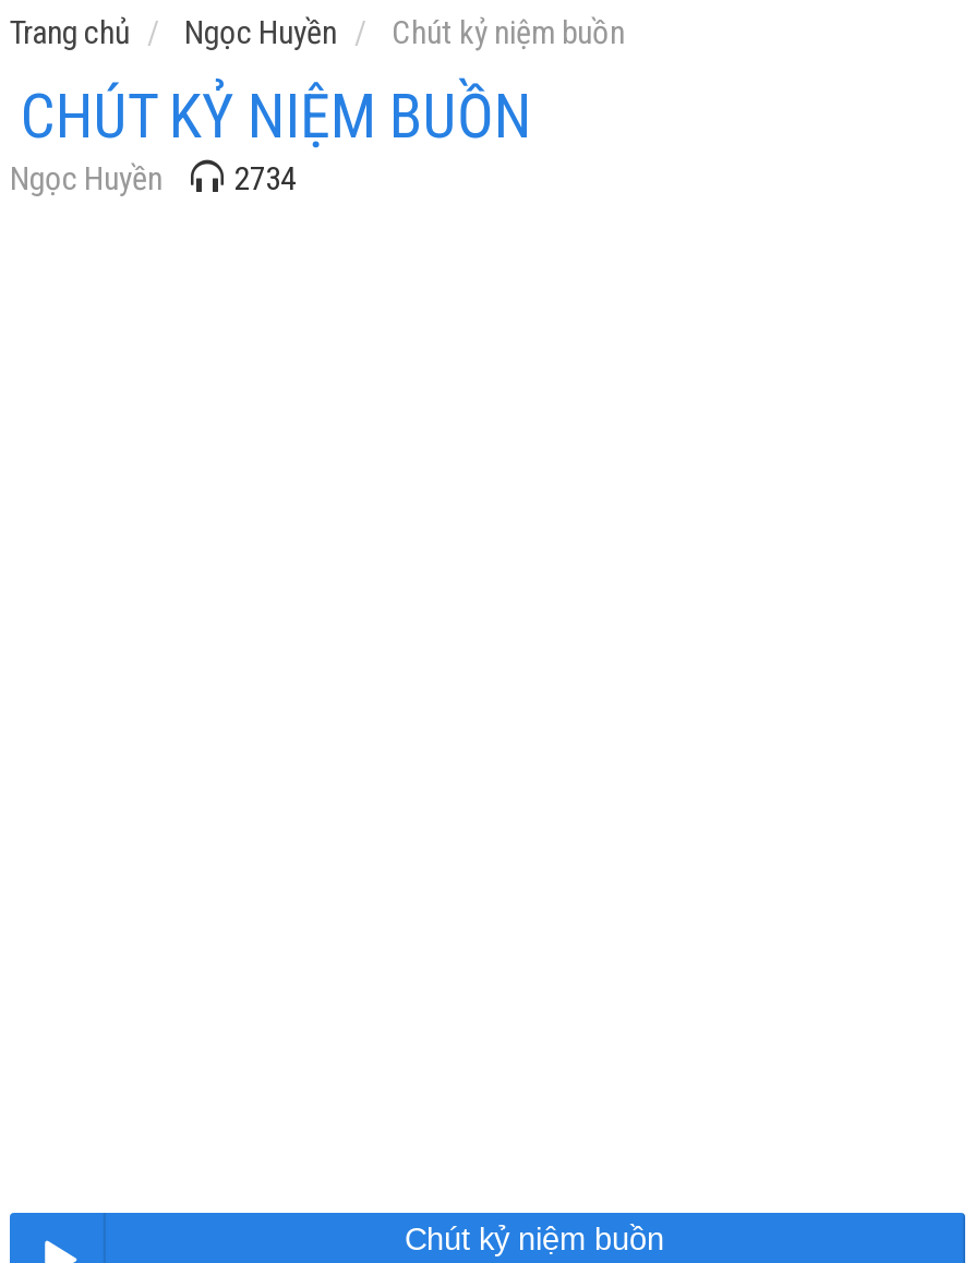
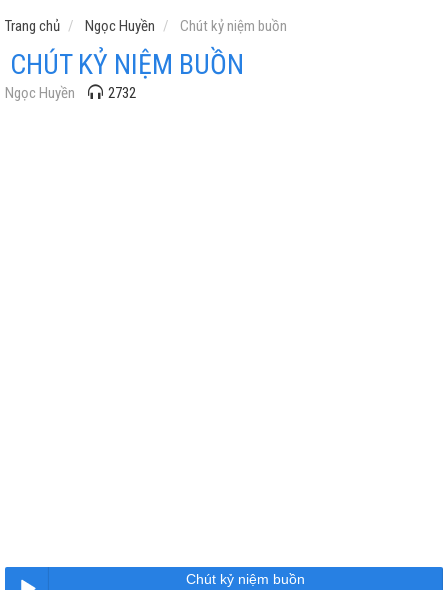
- Ngọc Huyền 2734
+ Ngọc Huyền 2732
